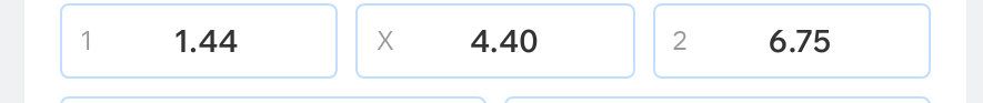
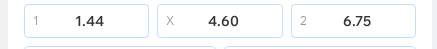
- 4.40
+ 4.60
